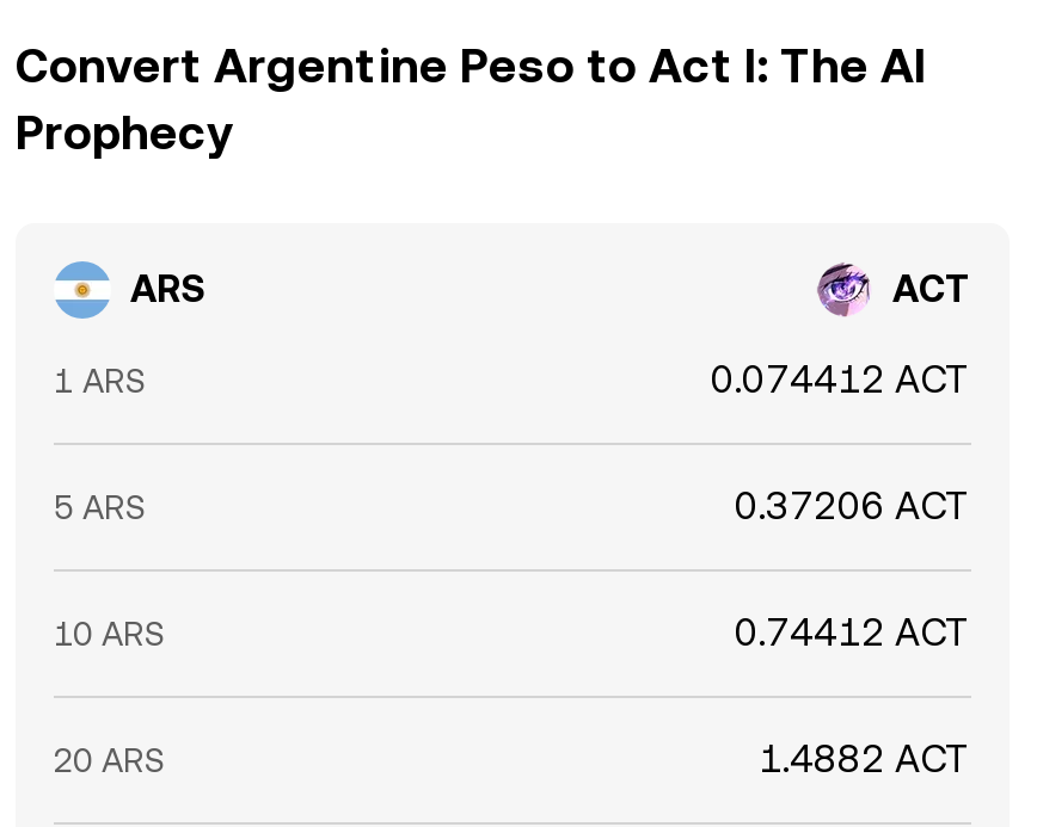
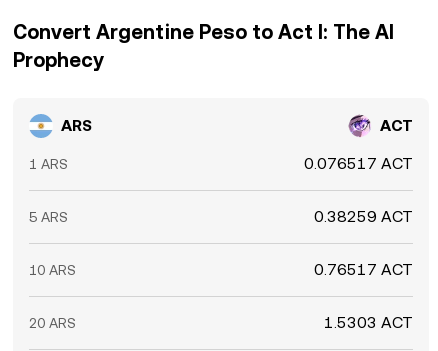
- 0.074412 ACT
+ 0.076517 ACT

- 0.37206 ACT
+ 0.38259 ACT

- 0.74412 ACT
+ 0.76517 ACT

- 1.4882 ACT
+ 1.5303 ACT
